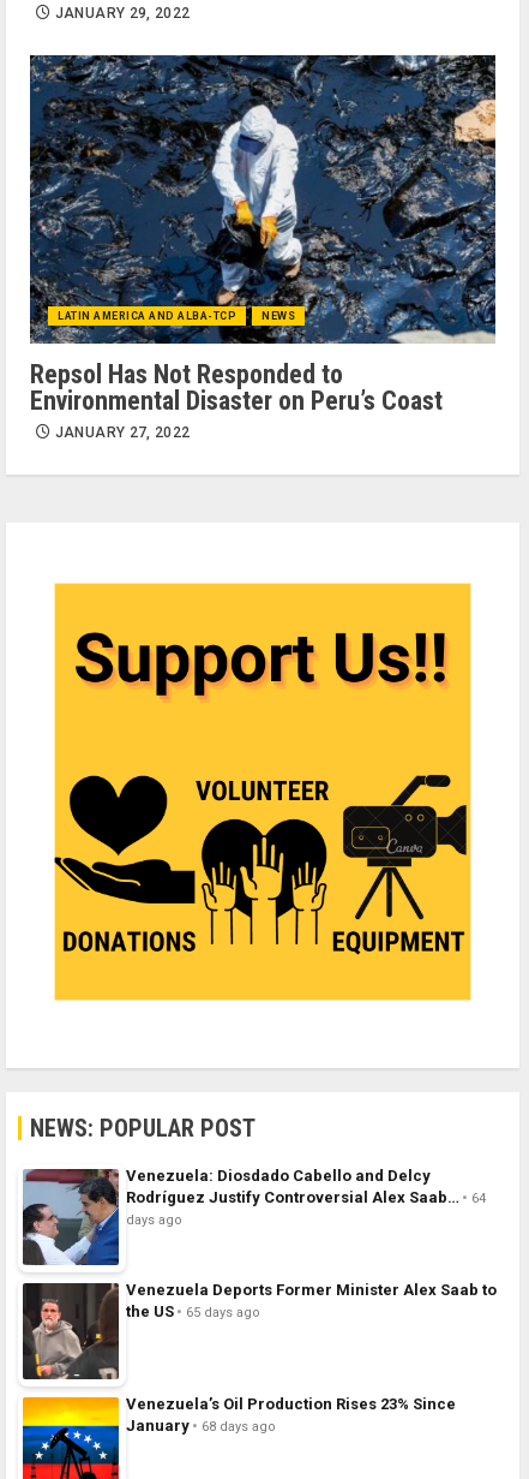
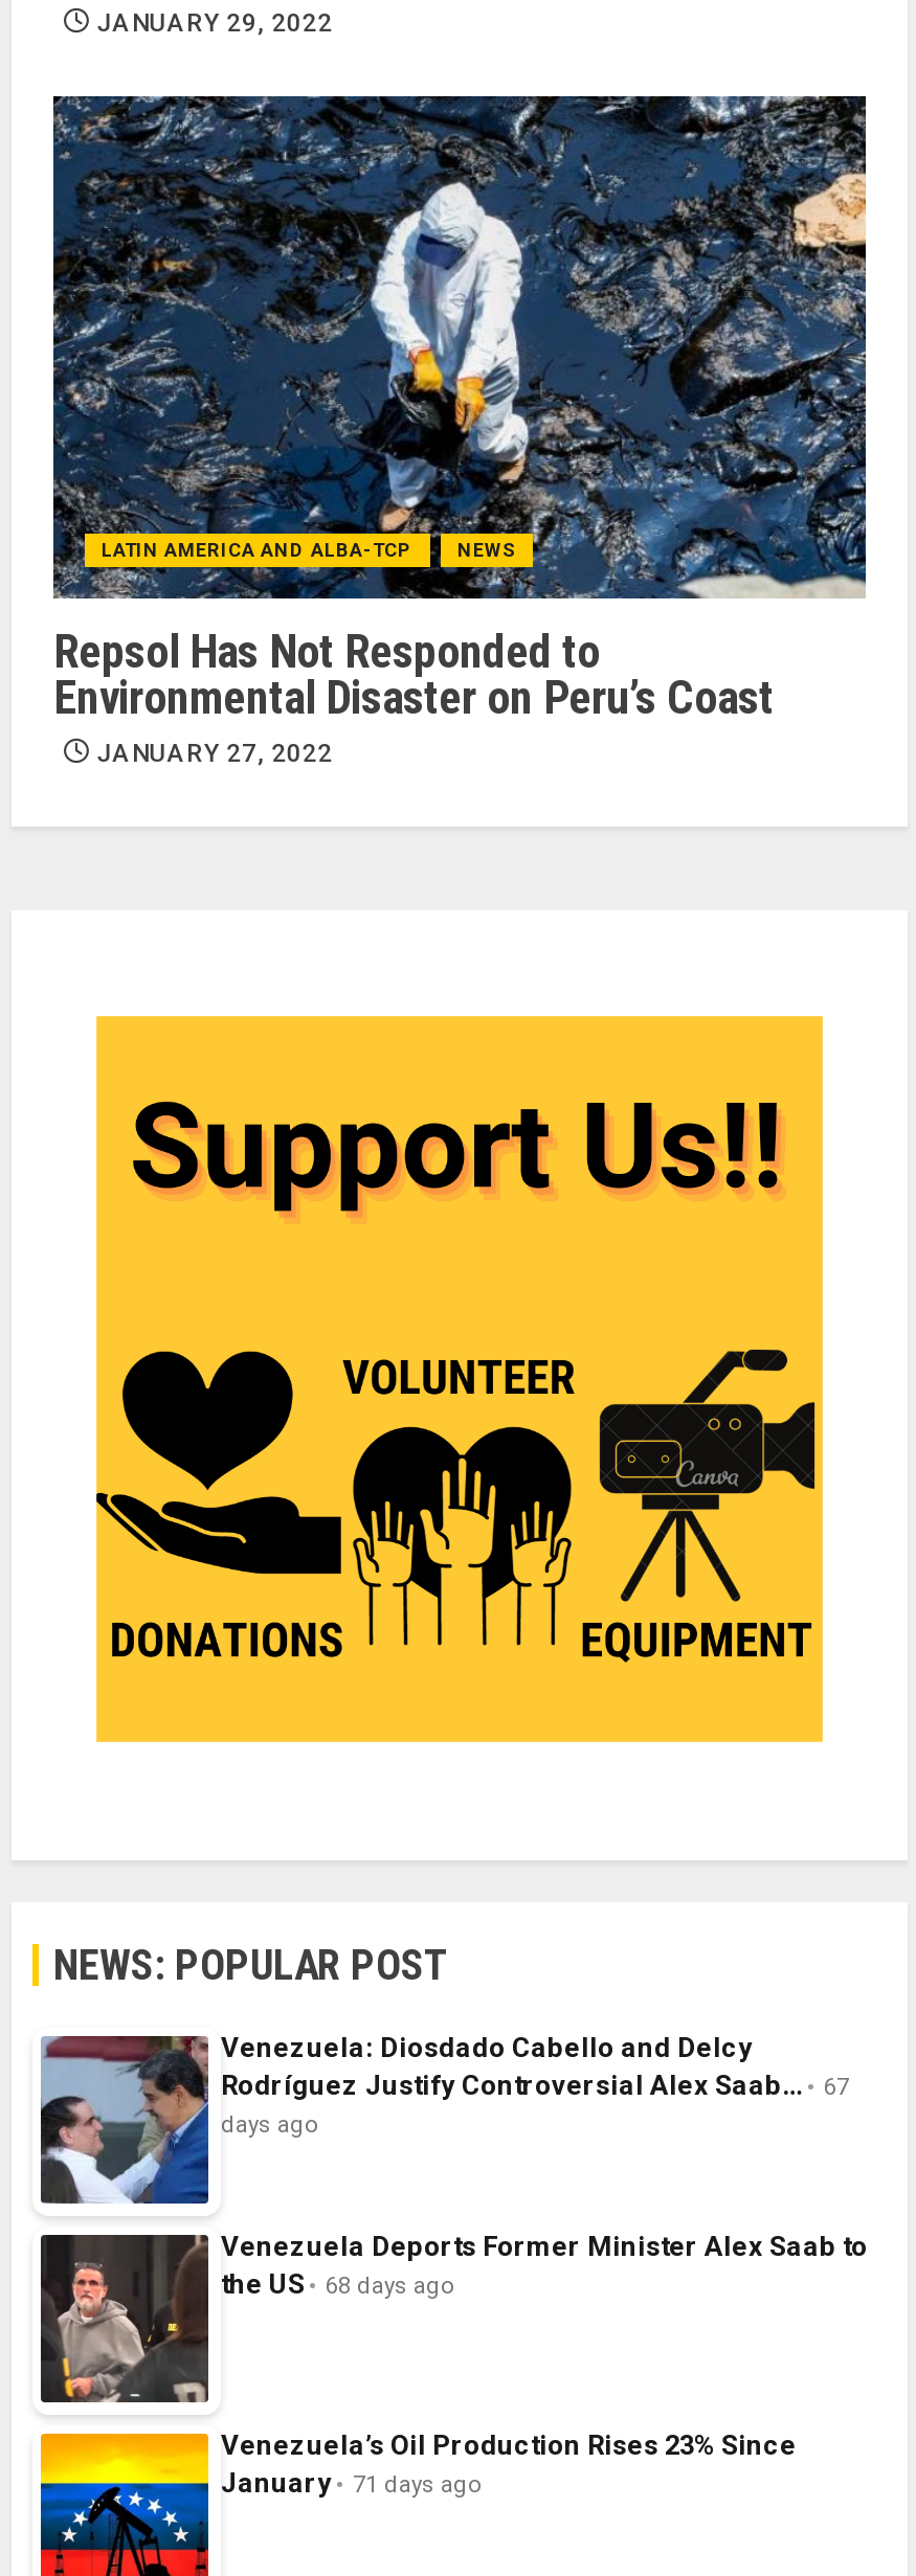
- Rodríguez Justify Controversial Alex Saab… 64
+ Rodríguez Justify Controversial Alex Saab… 67

- the US 65 days ago
+ the US 68 days ago

- January 68 days ago
+ January 71 days ago
